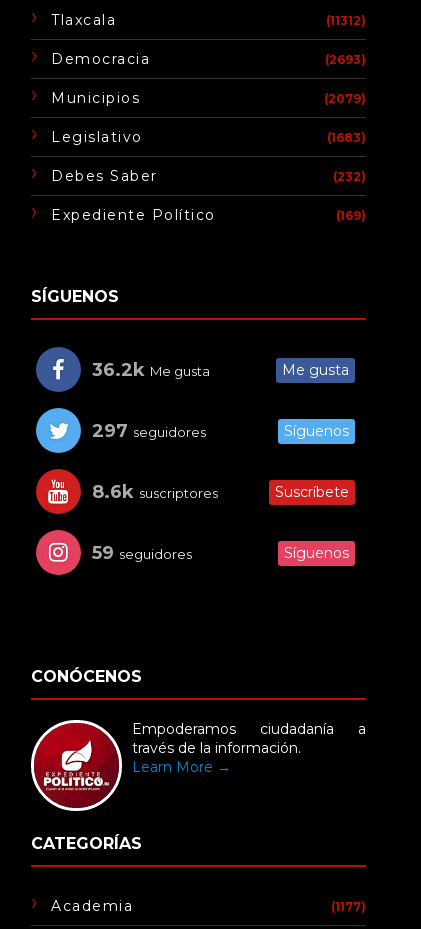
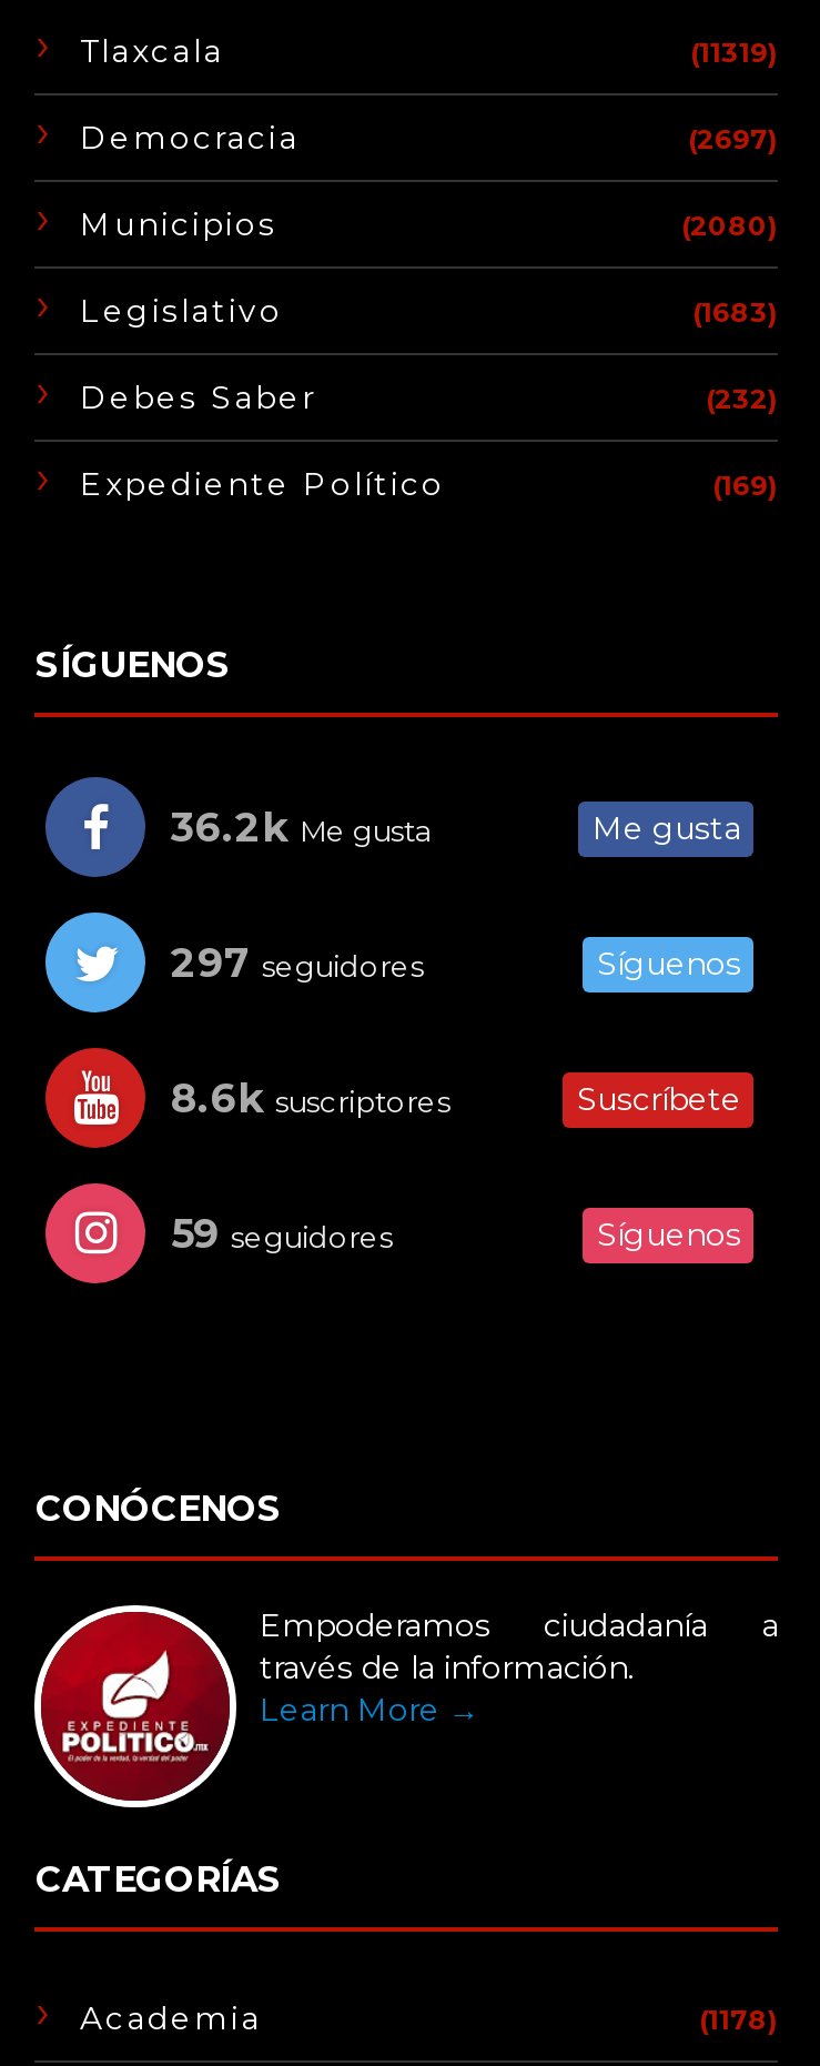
- (11312)
+ (11319)

- (2693)
+ (2697)

- (2079)
+ (2080)

- (1177)
+ (1178)
